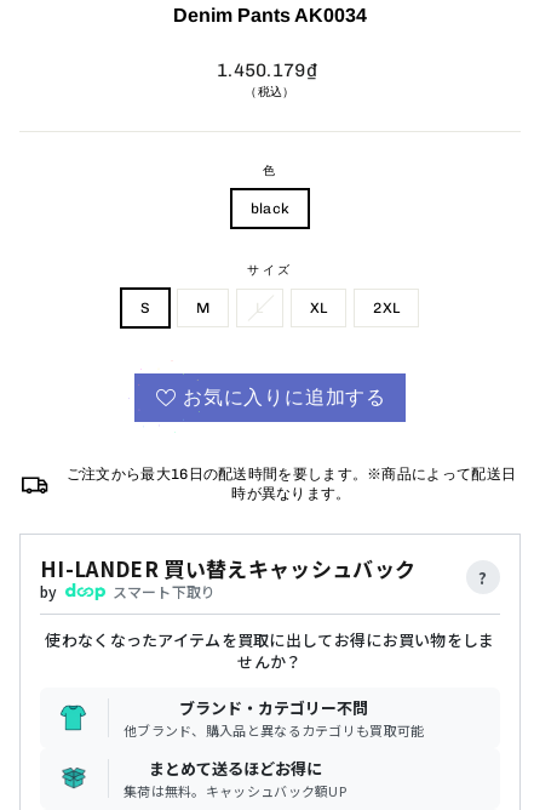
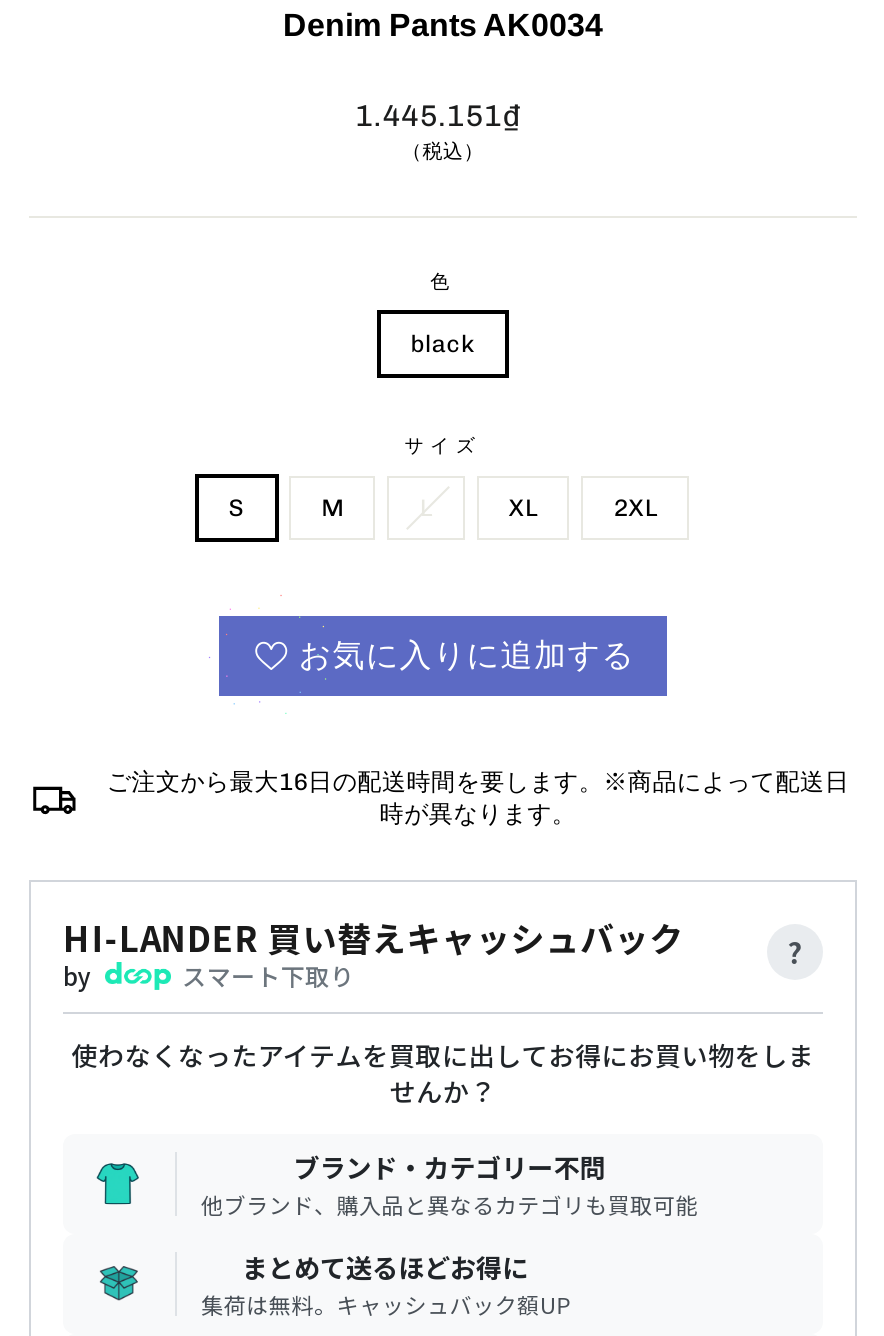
- 1.450.179₫
+ 1.445.151₫
